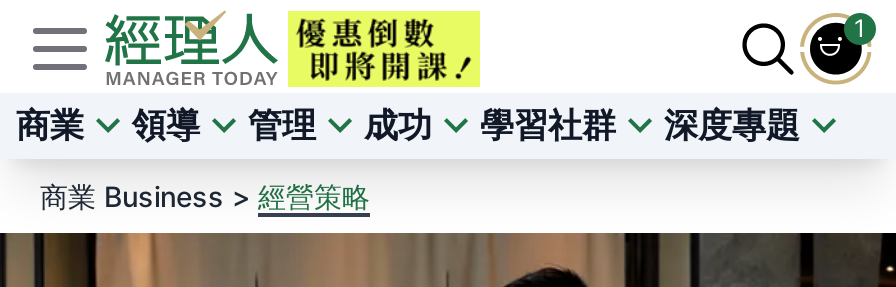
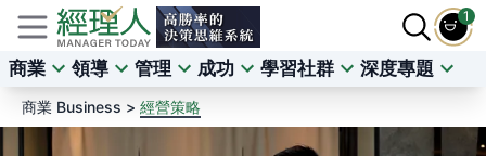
- [image]
+ [image]
